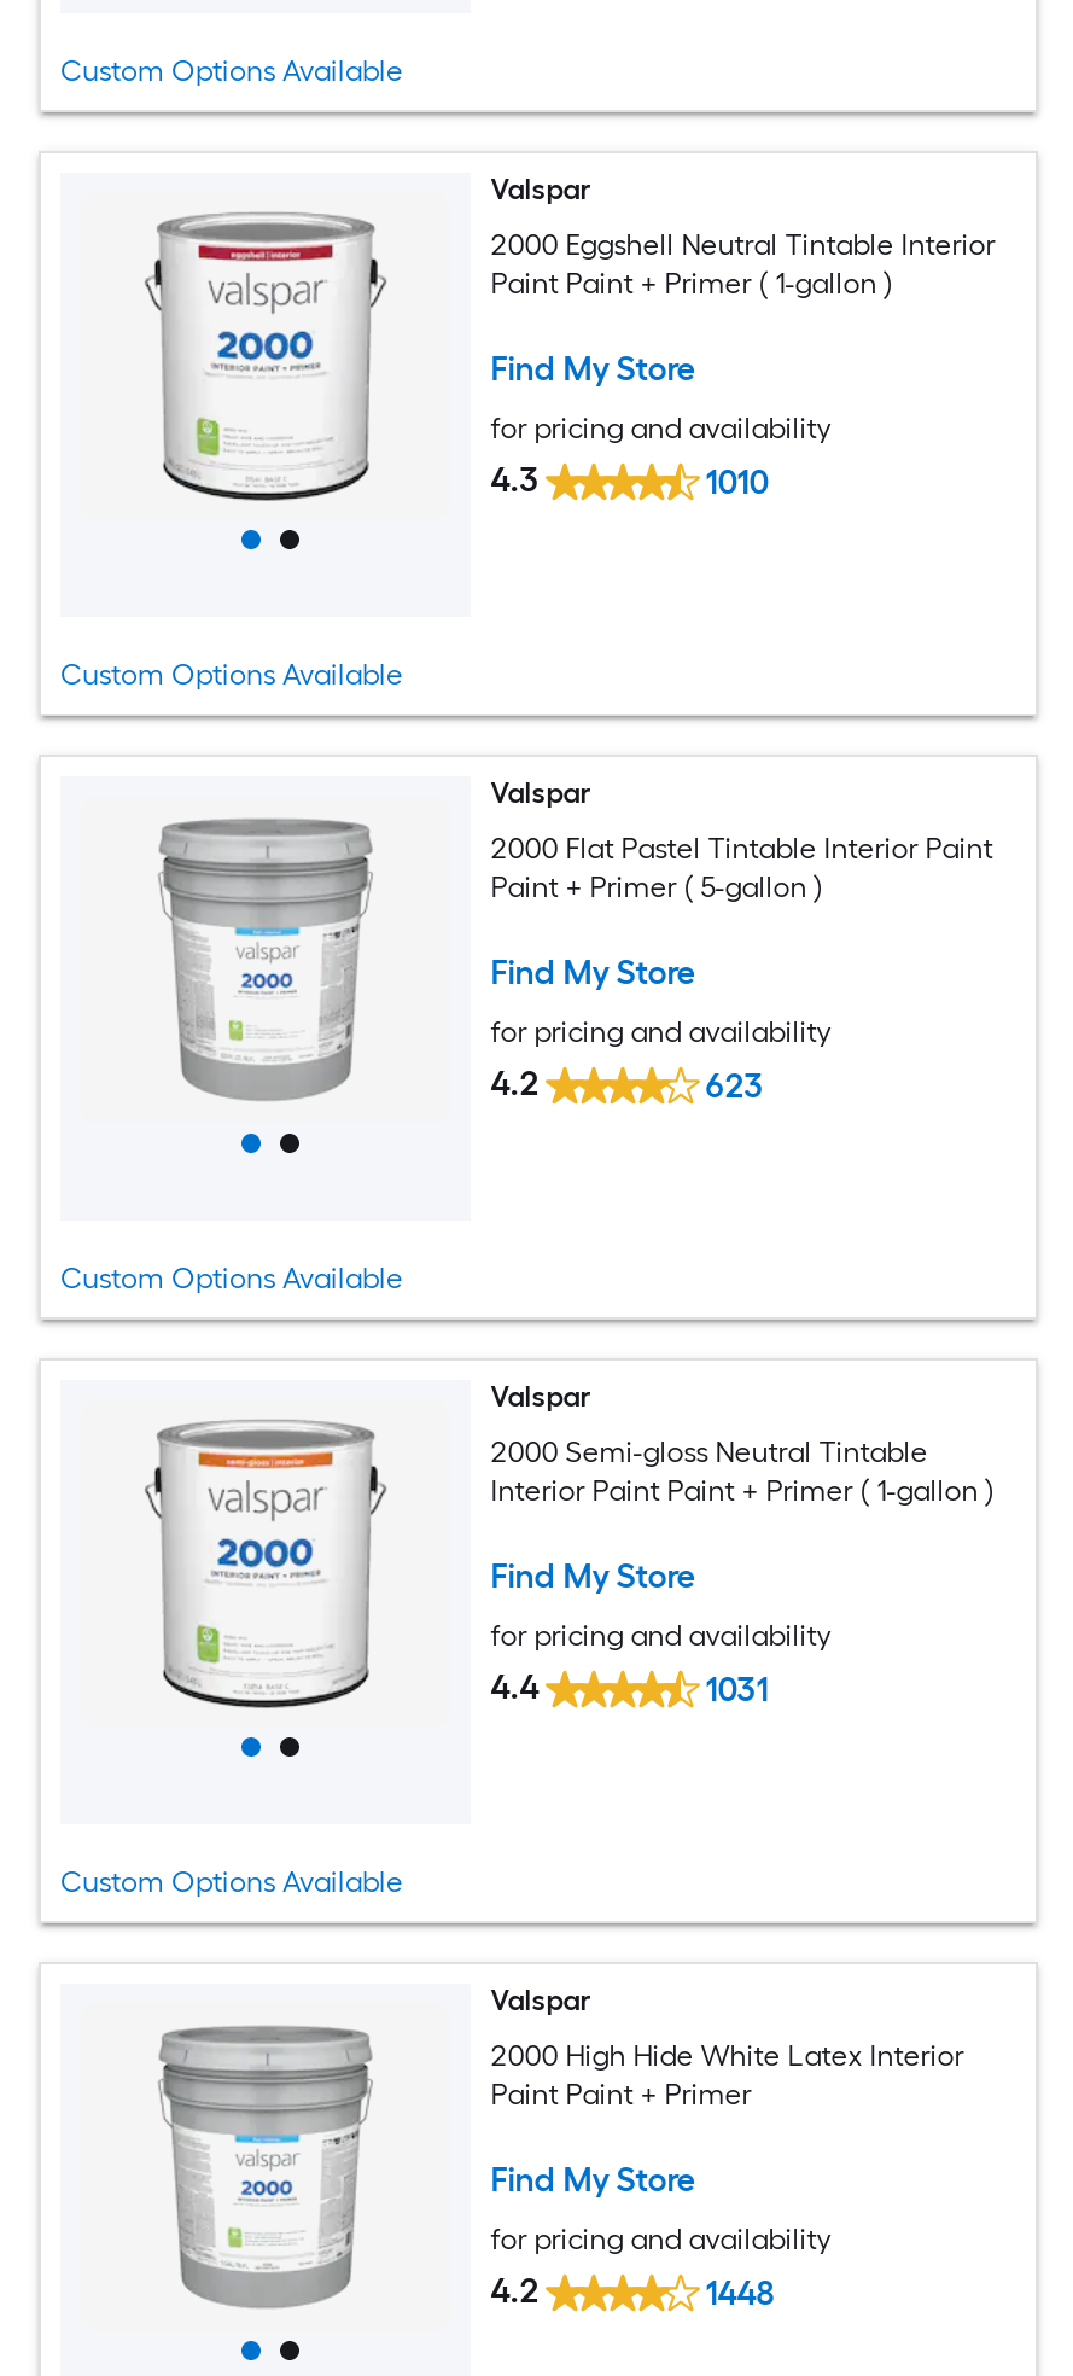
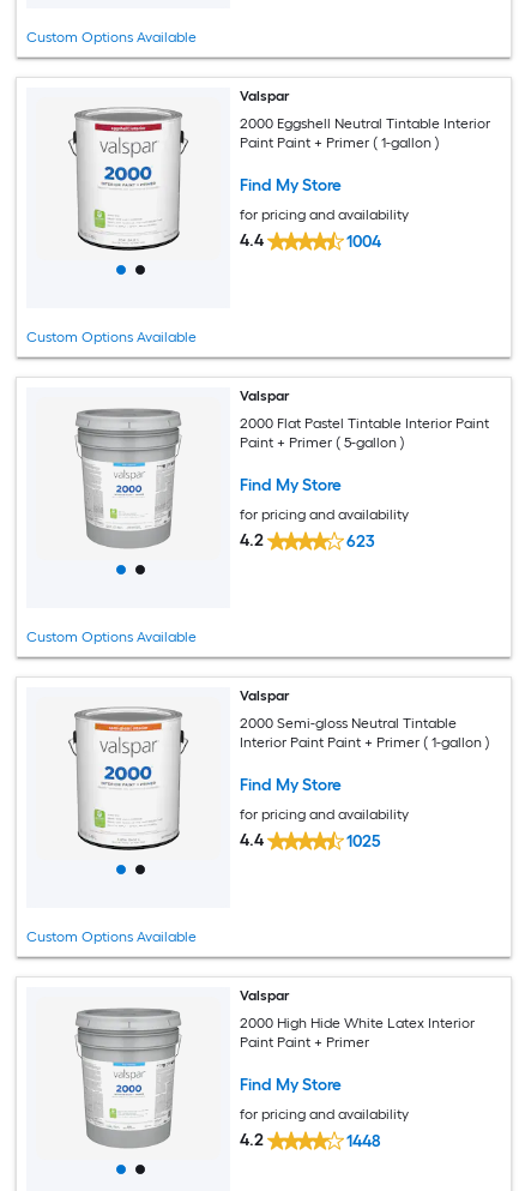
- 4.3
+ 4.4

- 1010
+ 1004

- 1031
+ 1025
